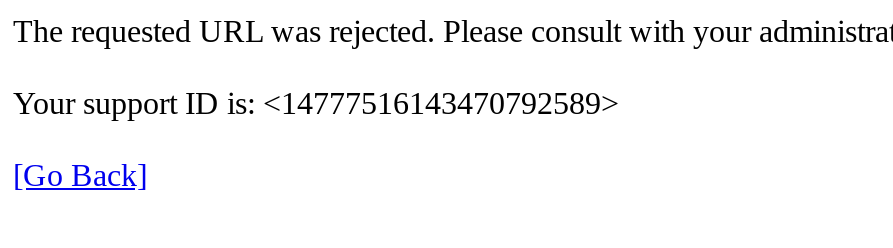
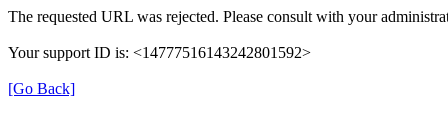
- Your support ID is: <14777516143470792589>
+ Your support ID is: <14777516143242801592>
